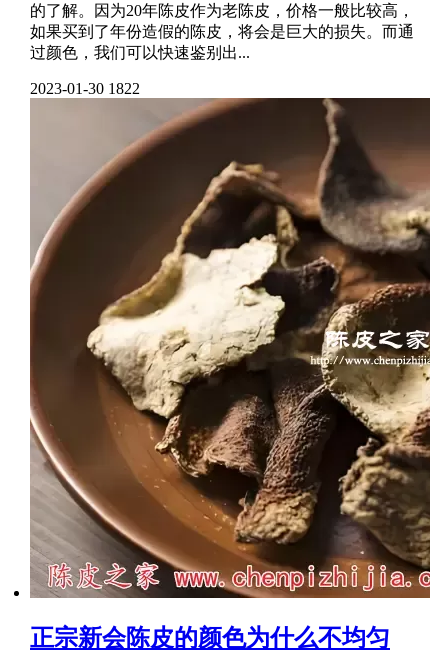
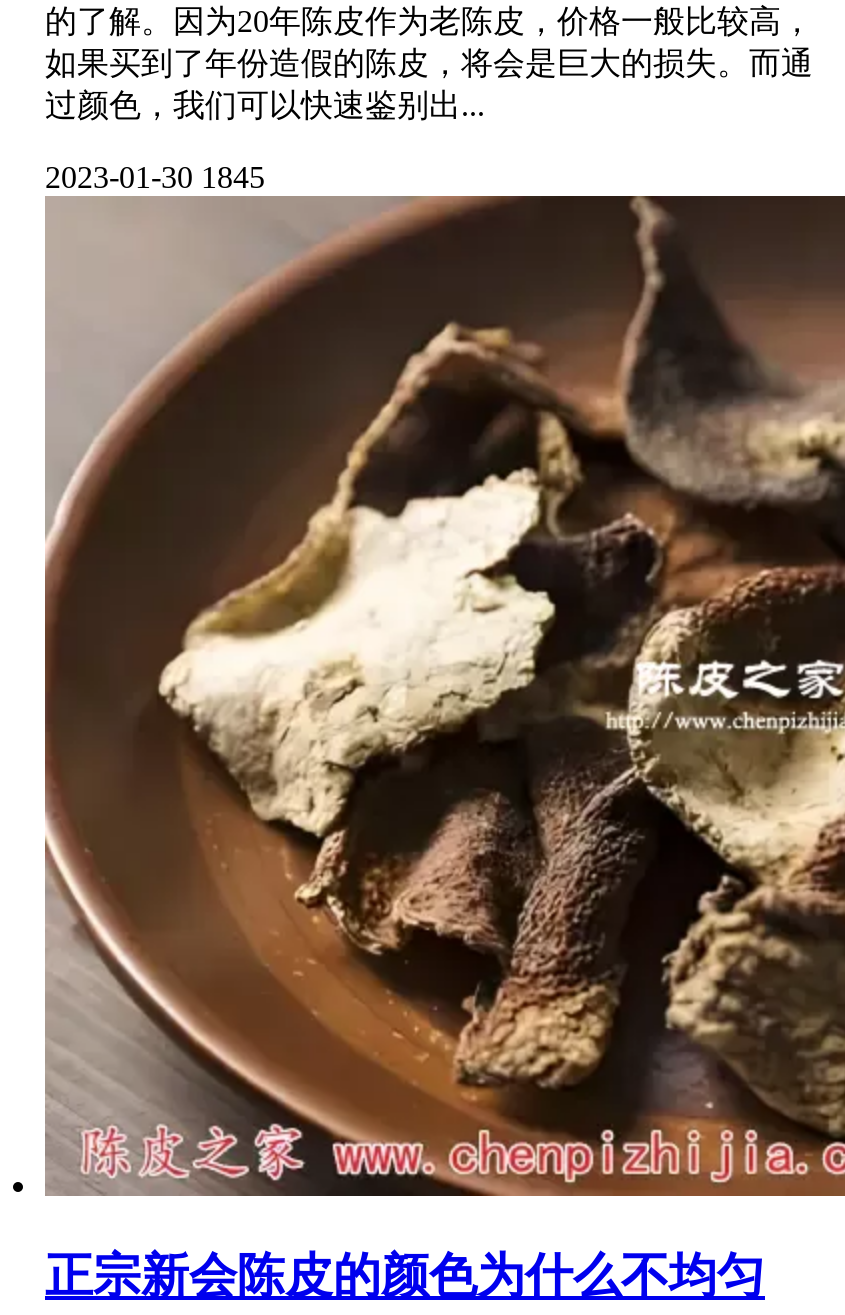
- 2023-01-30 1822
+ 2023-01-30 1845
